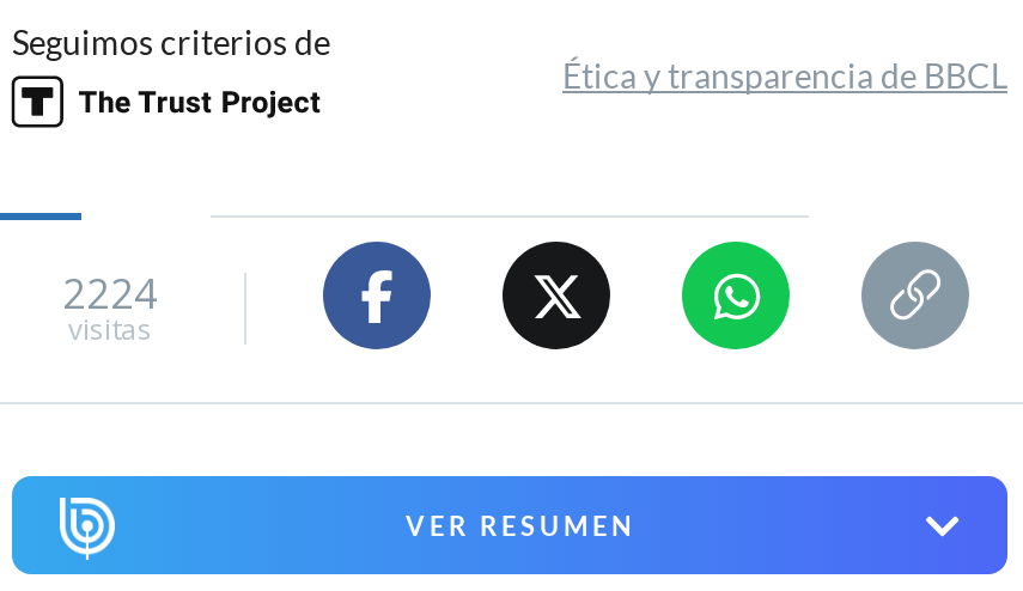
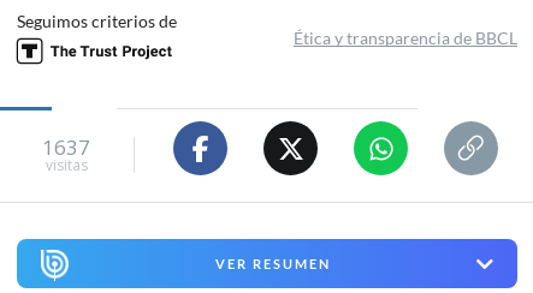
- 2224
+ 1637
